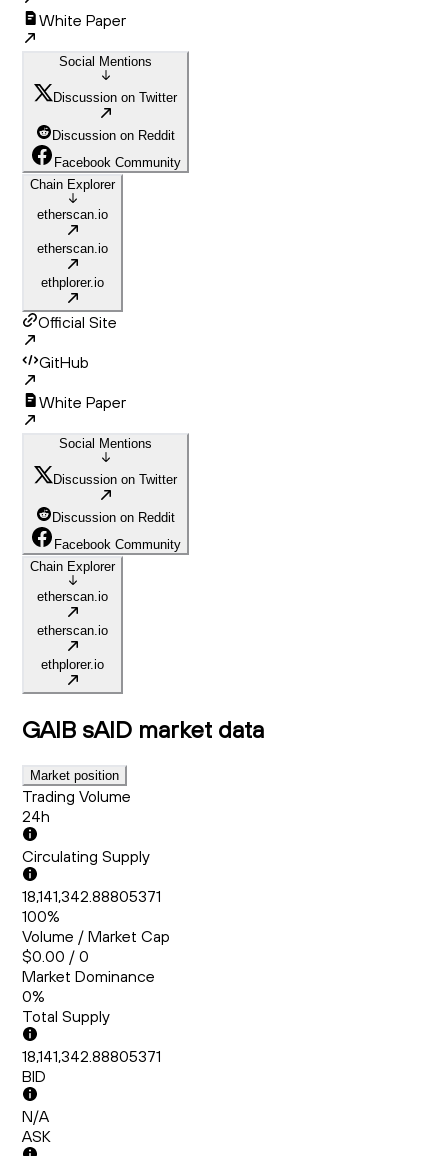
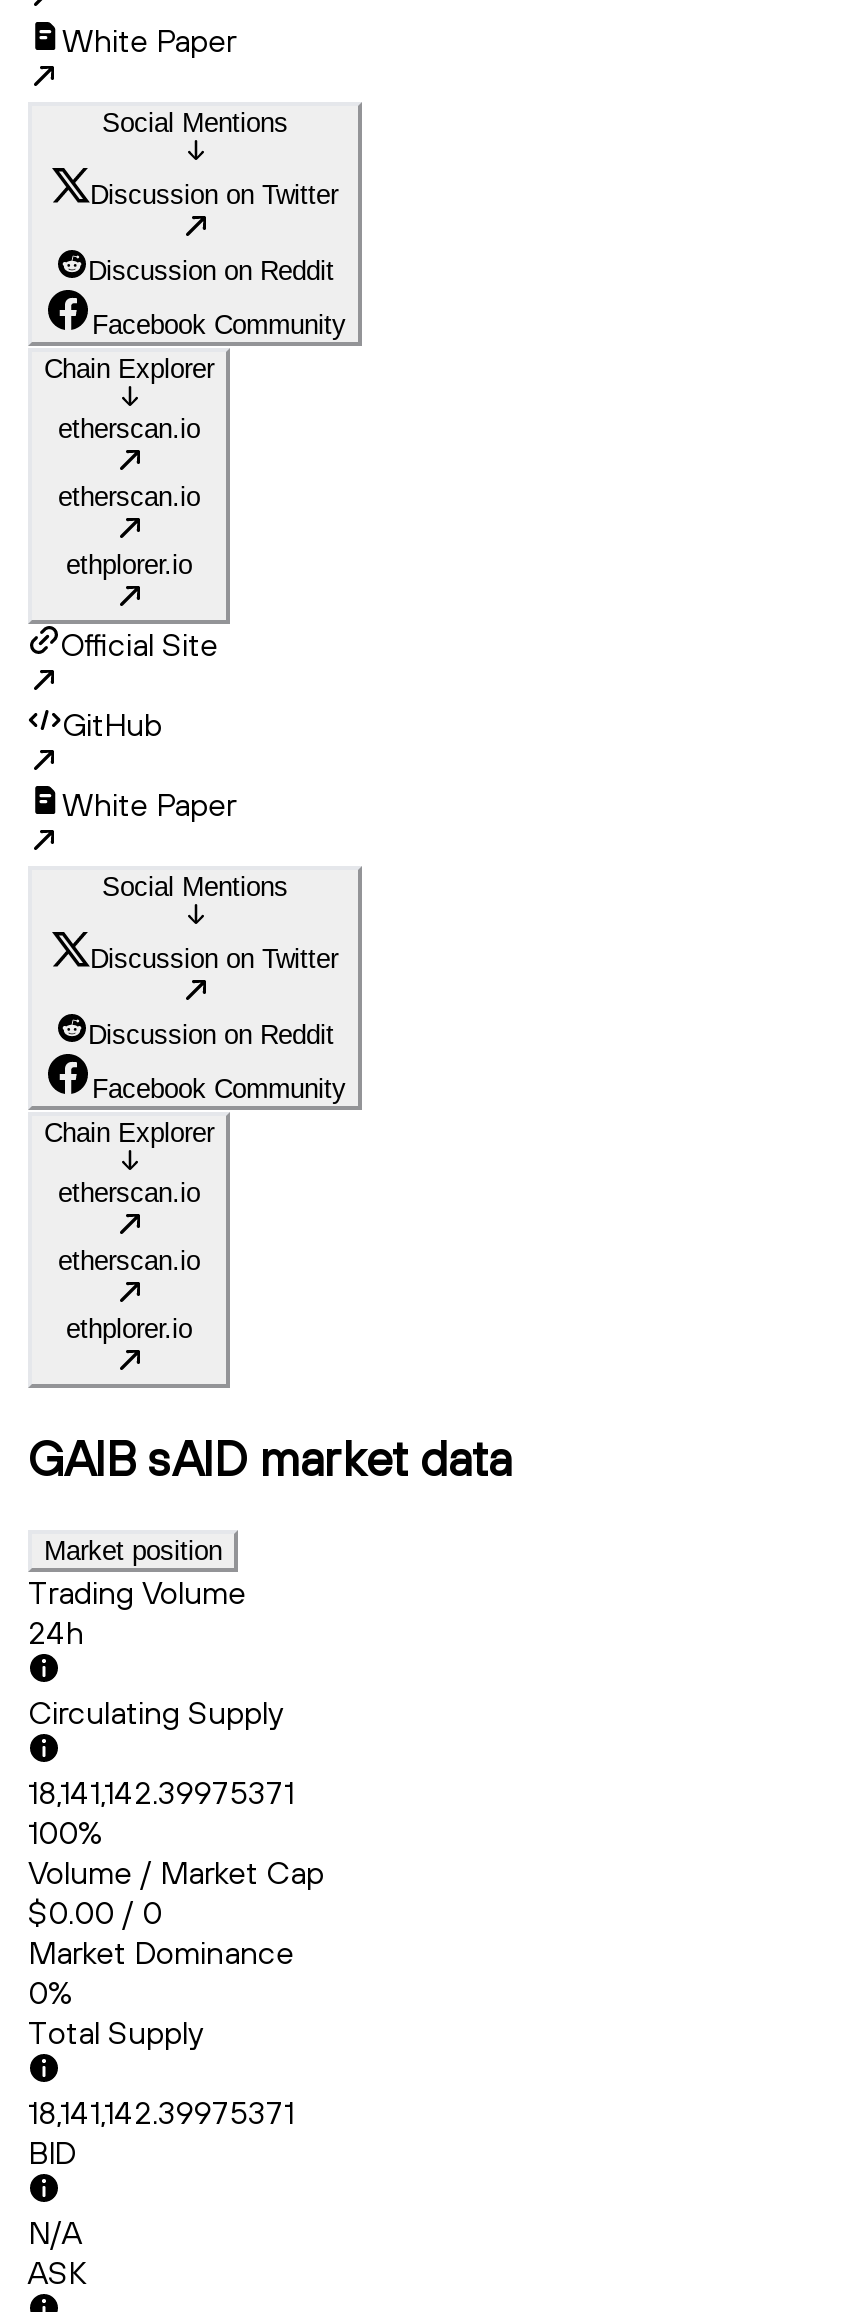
- 18,141,342.88805371
+ 18,141,142.39975371

- 18,141,342.88805371
+ 18,141,142.39975371
